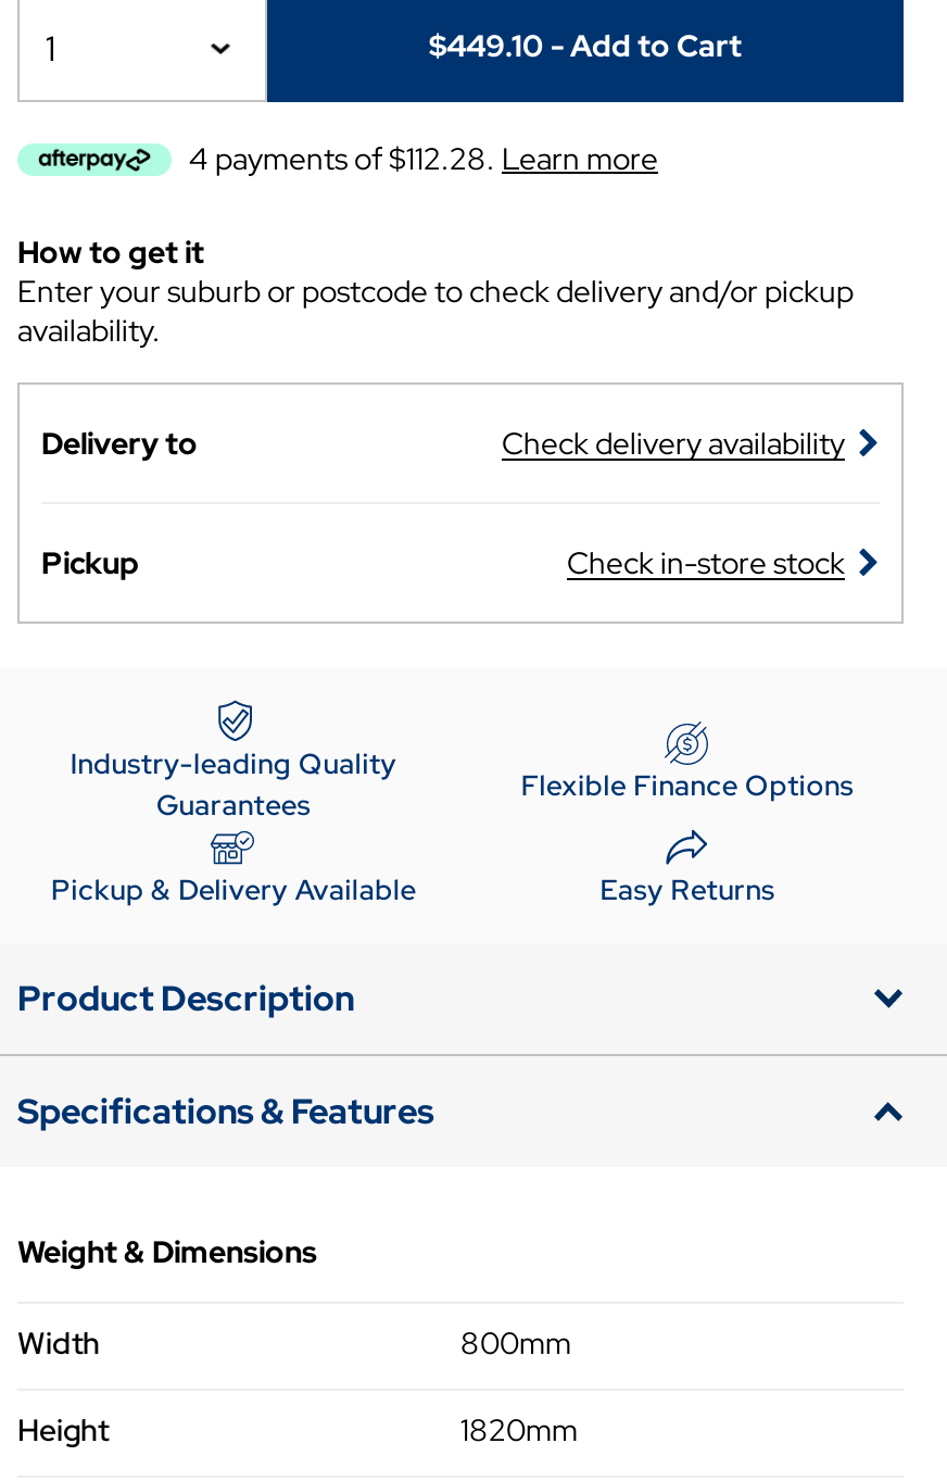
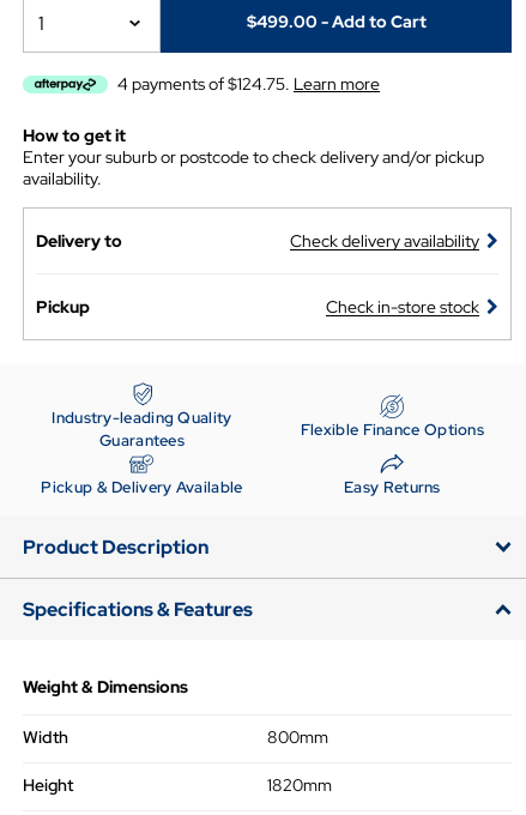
- $449.10 - Add to Cart
+ $499.00 - Add to Cart

- 4 payments of $112.28. Learn more
+ 4 payments of $124.75. Learn more
